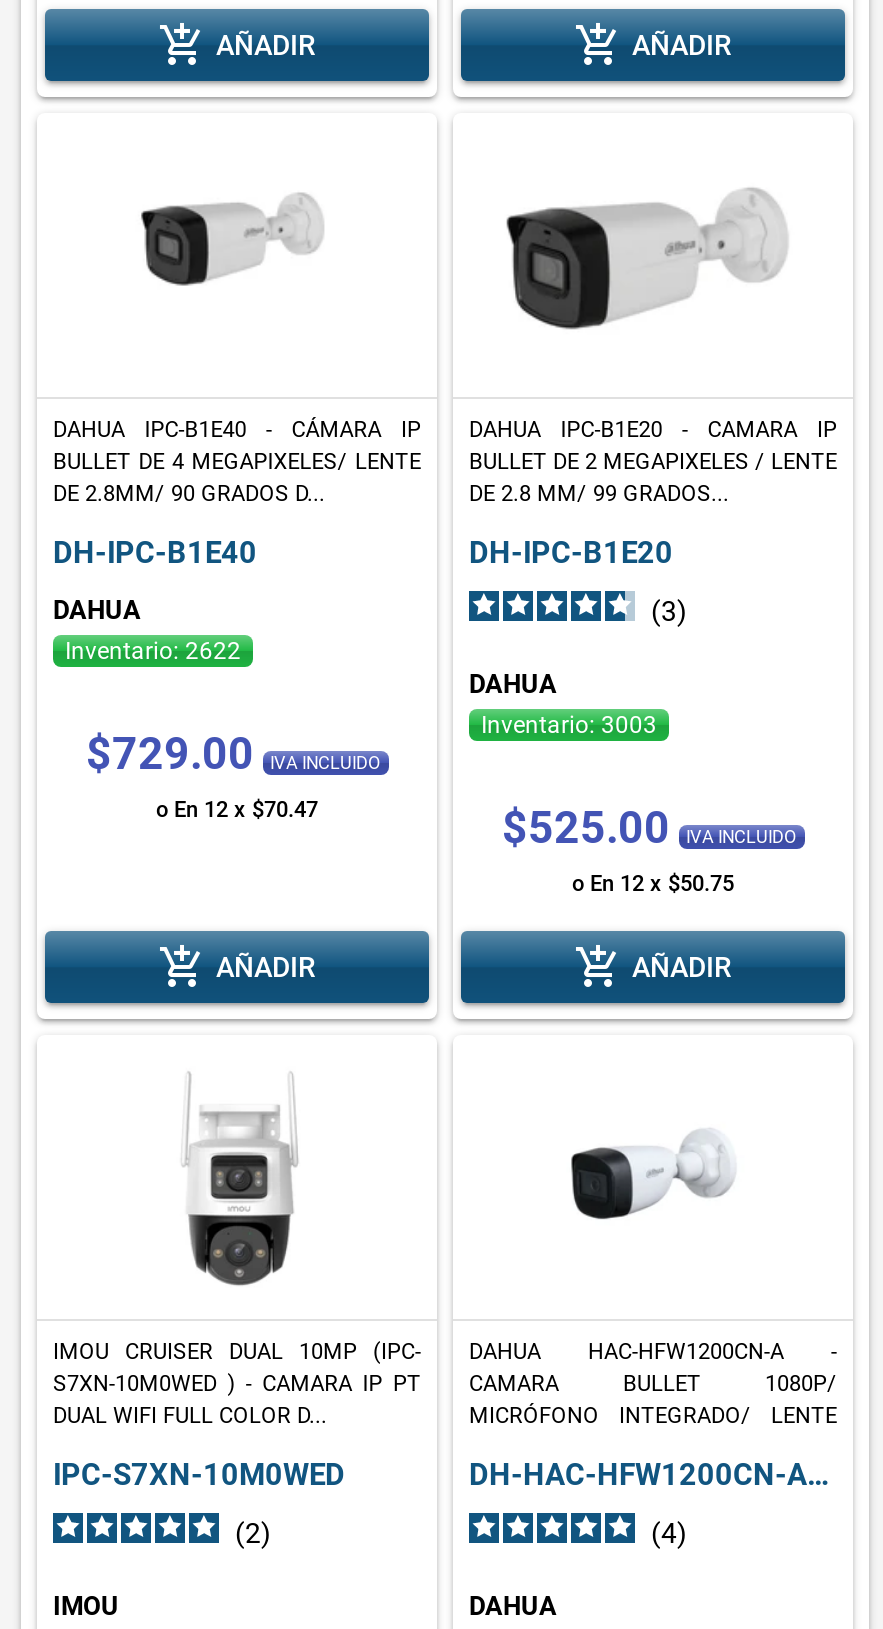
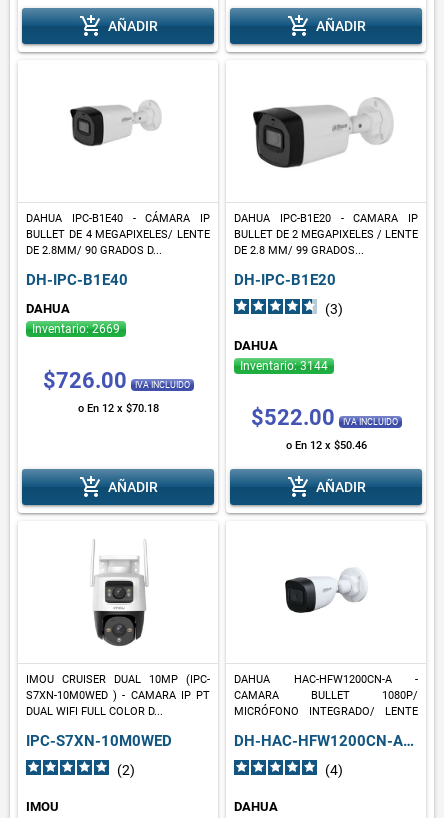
- Inventario: 2622
+ Inventario: 2669

- Inventario: 3003
+ Inventario: 3144

- $729.00 IVA INCLUIDO
+ $726.00 IVA INCLUIDO

- o En 12 x $70.47
+ o En 12 x $70.18

- $525.00 IVA INCLUIDO
+ $522.00 IVA INCLUIDO

- o En 12 x $50.75
+ o En 12 x $50.46
